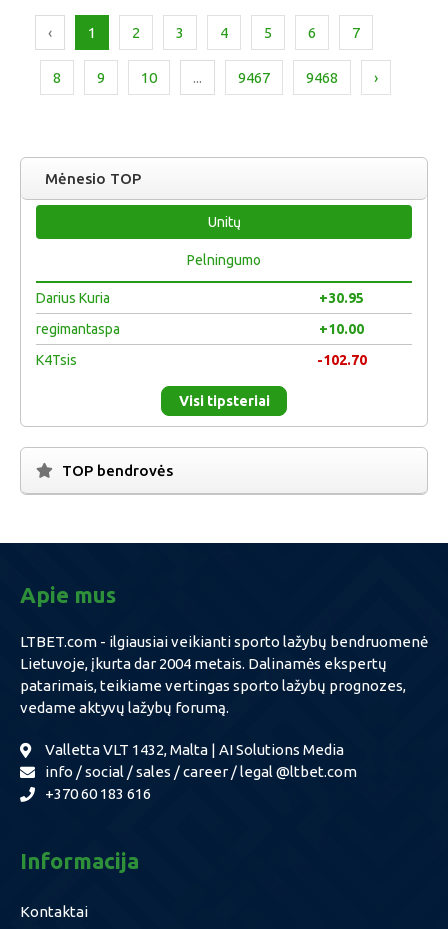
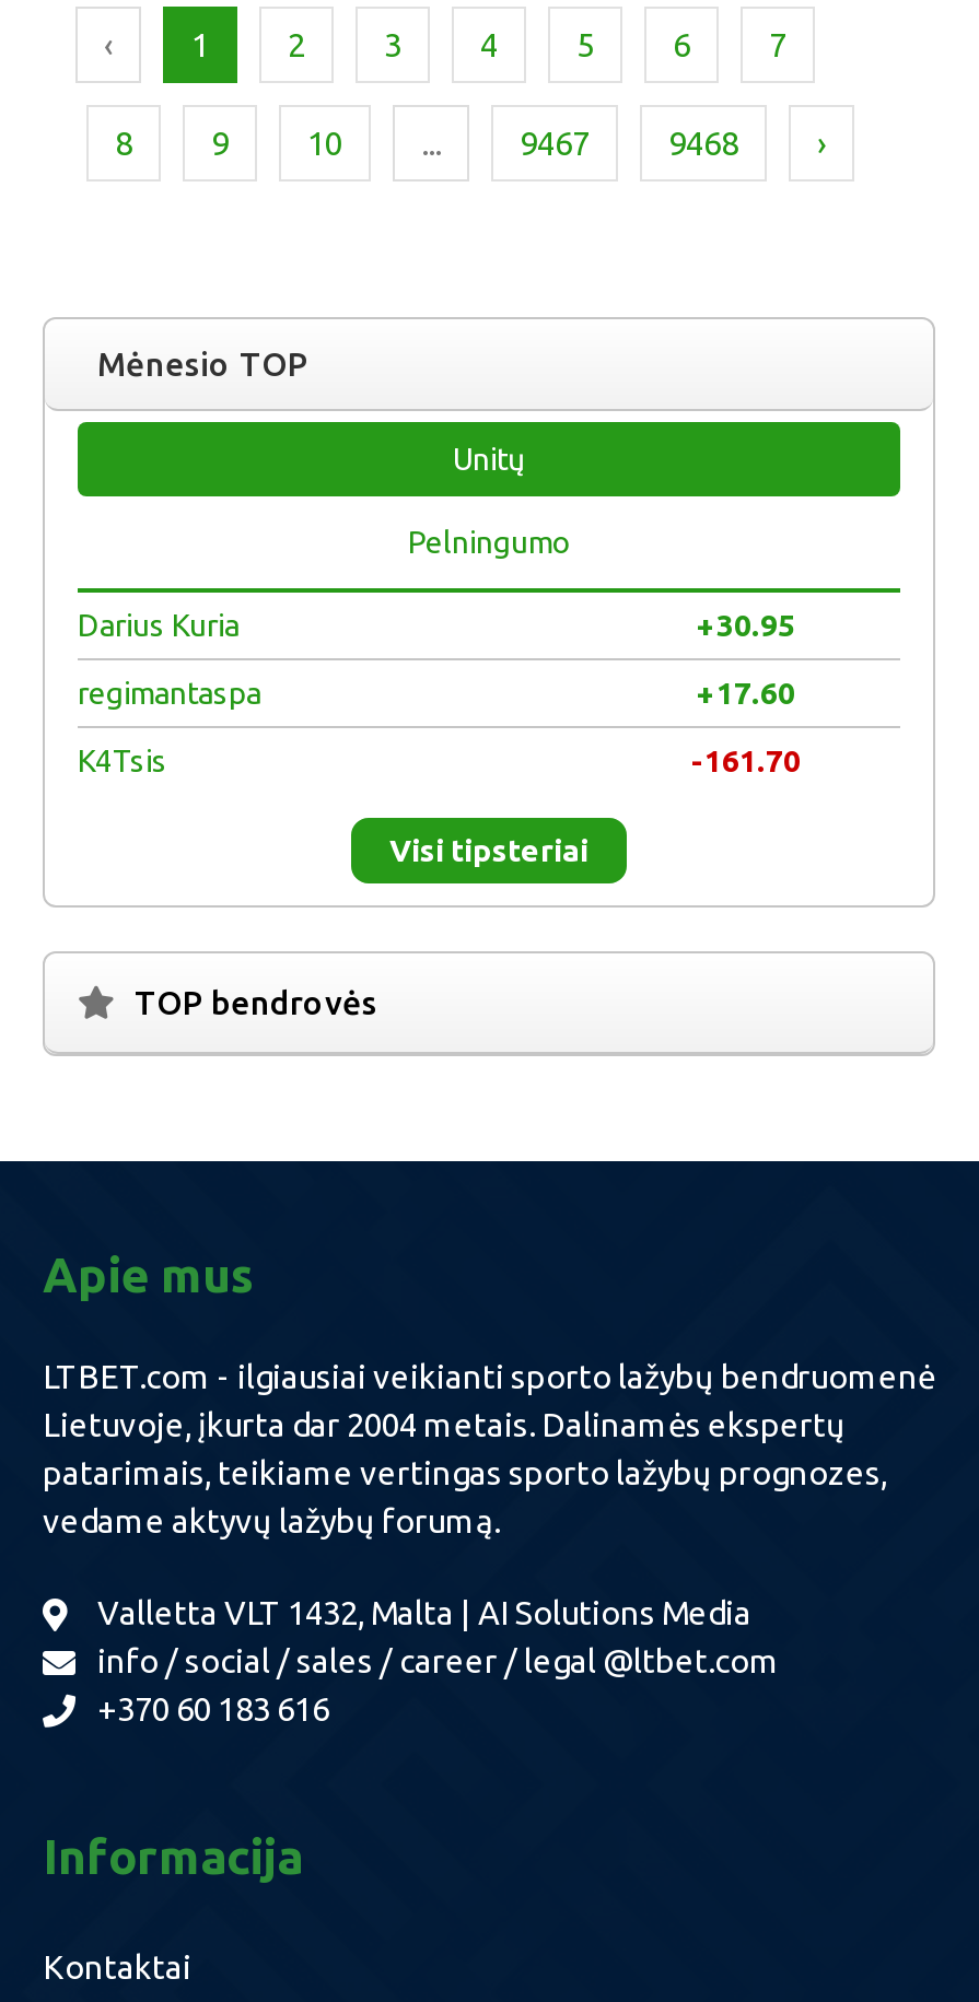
- +10.00
+ +17.60

- -102.70
+ -161.70
